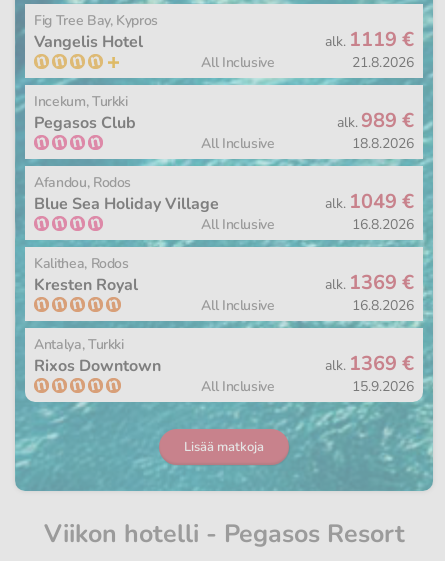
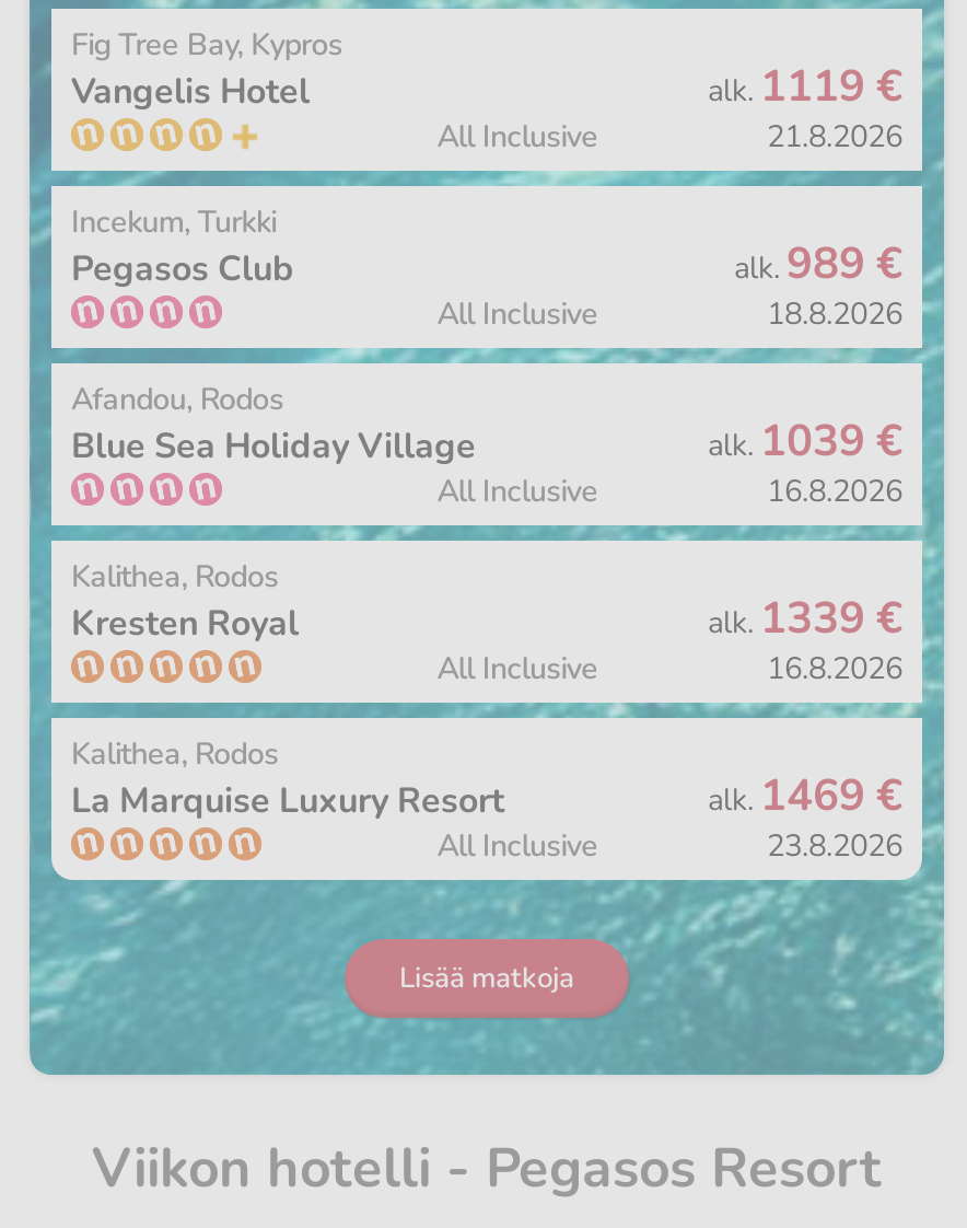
- alk. 1049 €
+ alk. 1039 €

- alk. 1369 €
+ alk. 1339 €

- Antalya, Turkki
- Rixos Downtown
+ Kalithea, Rodos
+ La Marquise Luxury Resort

- alk. 1369 €
+ alk. 1469 €

- 15.9.2026
+ 23.8.2026
